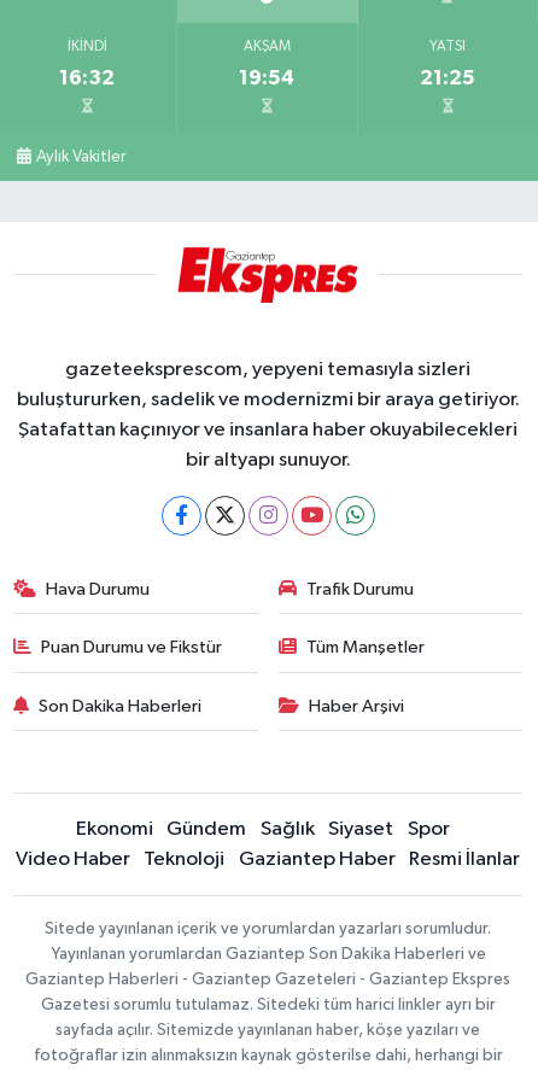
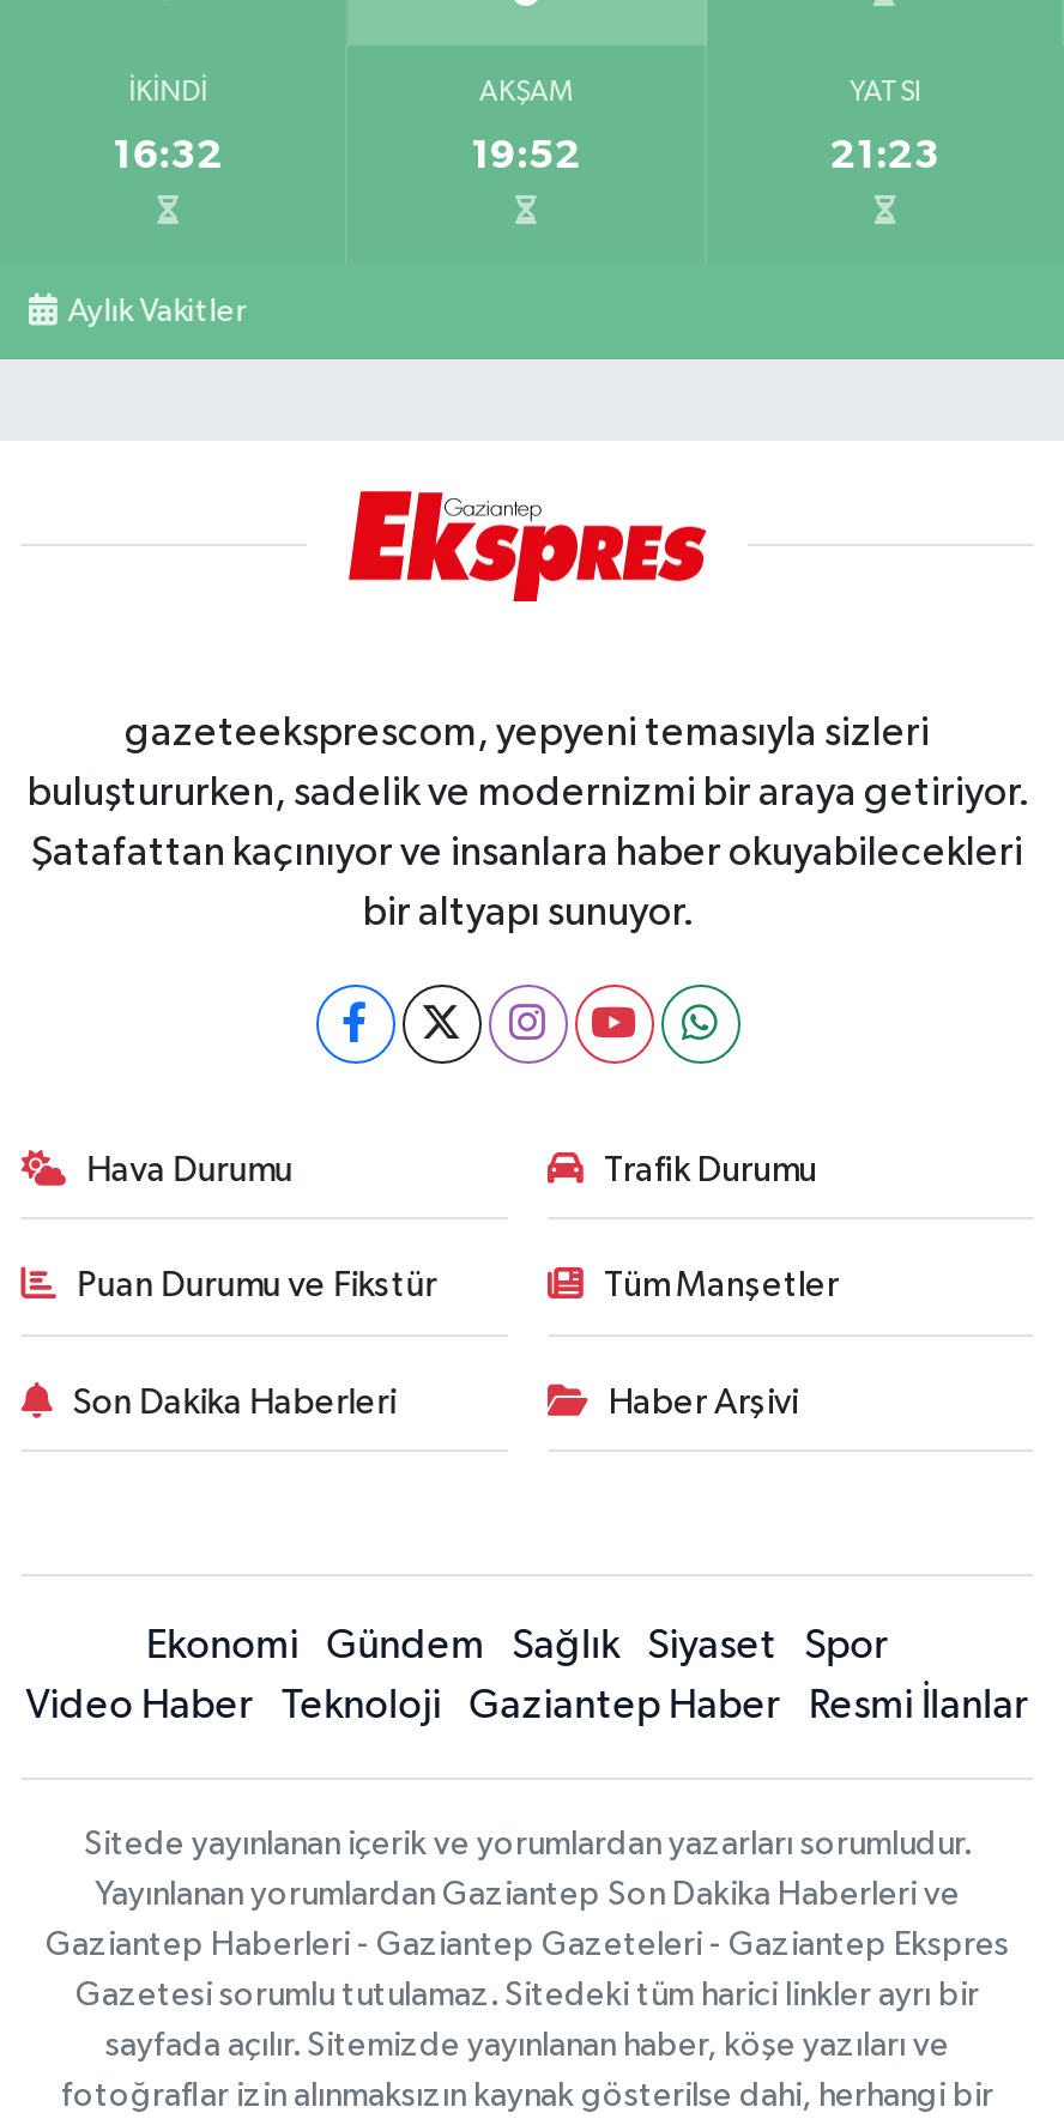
- 19:54
+ 19:52

- 21:25
+ 21:23
